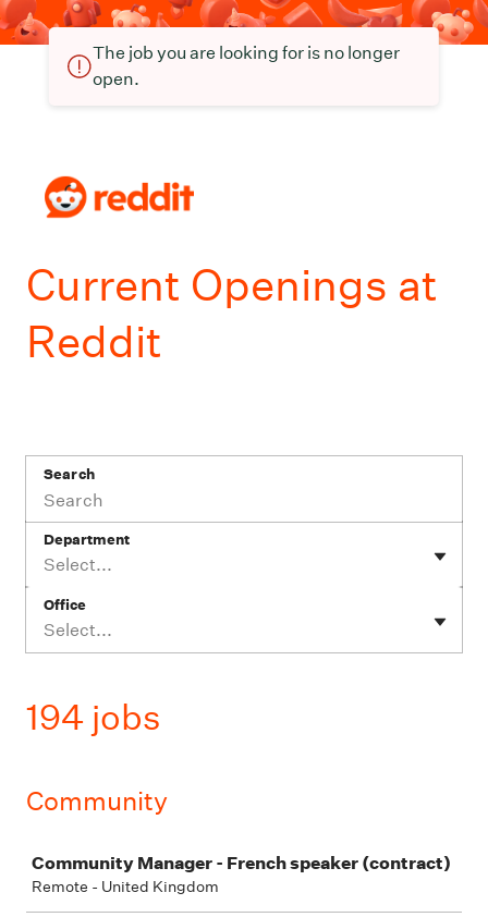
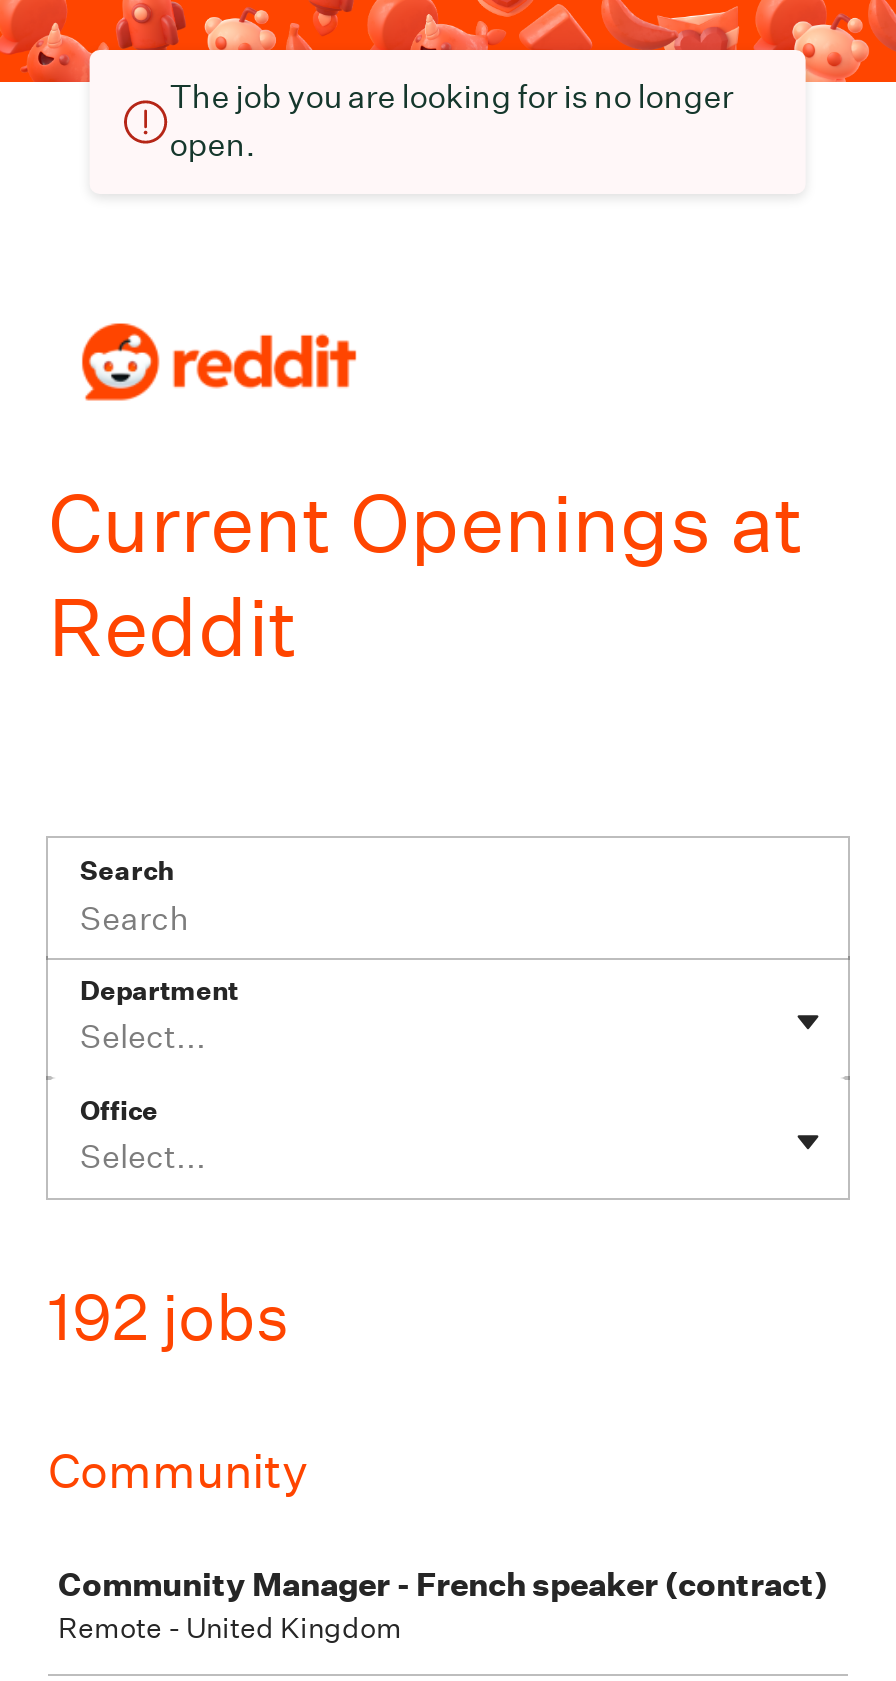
- 194 jobs
+ 192 jobs
